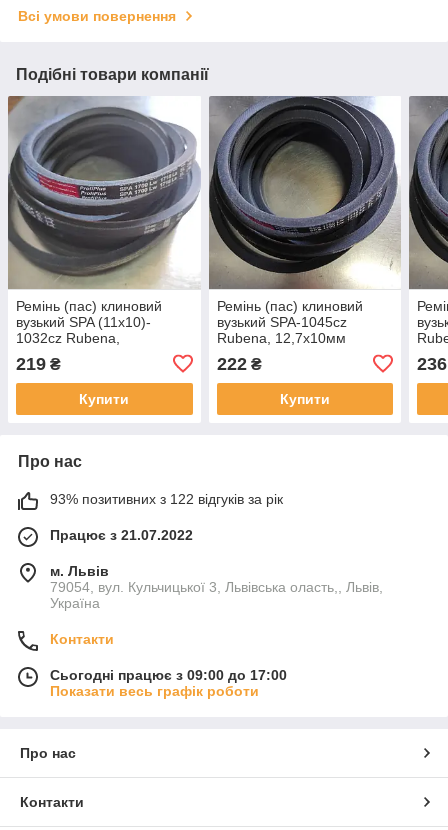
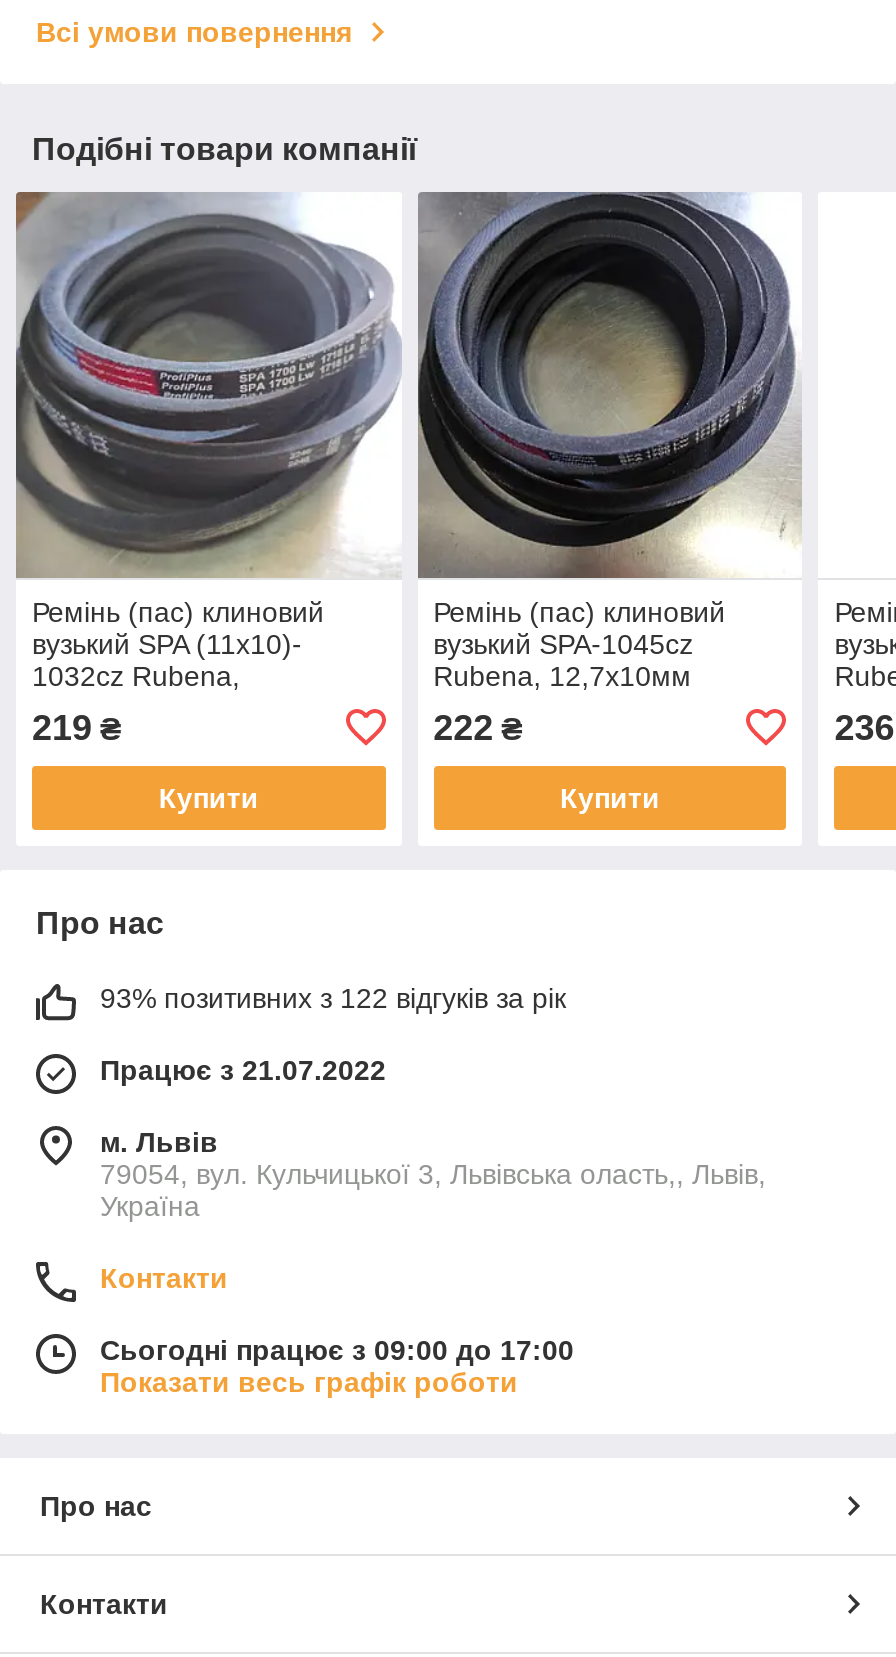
- [image]
